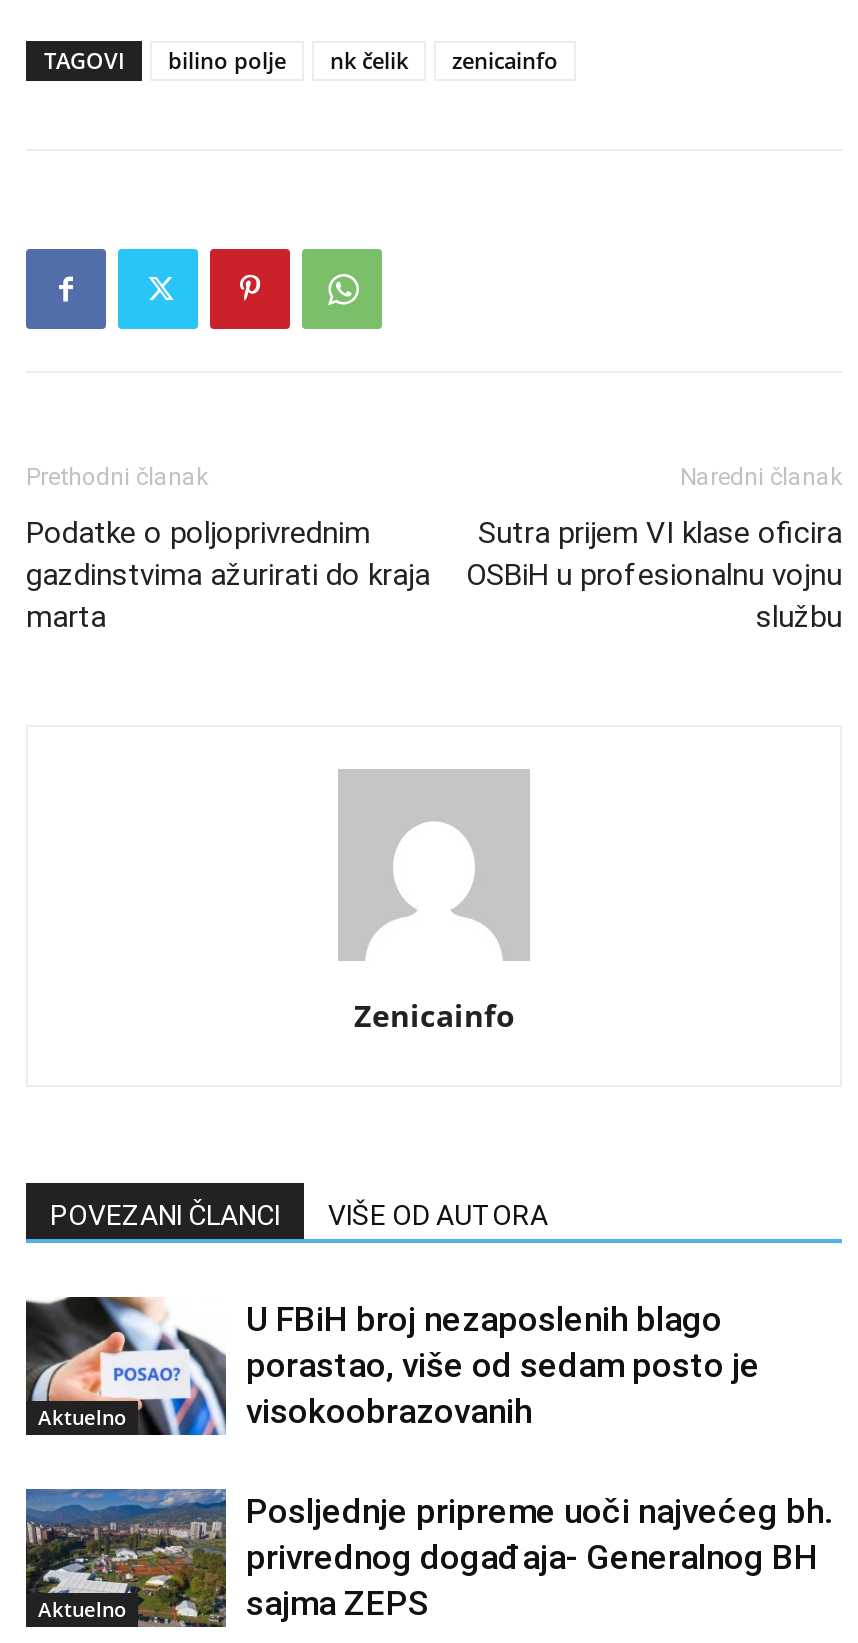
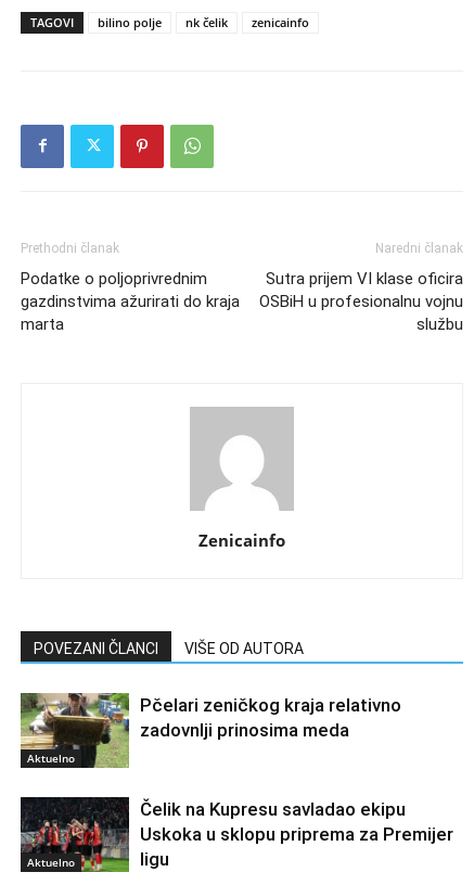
- [image]
- U FBiH broj nezaposlenih blago
- porastao, više od sedam posto je
- visokoobrazovanih
+ [image]
+ Pčelari zeničkog kraja relativno
+ zadovnlji prinosima meda

- [image]
- Posljednje pripreme uoči najvećeg bh.
- privrednog događaja- Generalnog BH
- sajma ZEPS
+ [image]
+ Čelik na Kupresu savladao ekipu
+ Uskoka u sklopu priprema za Premijer
+ ligu
